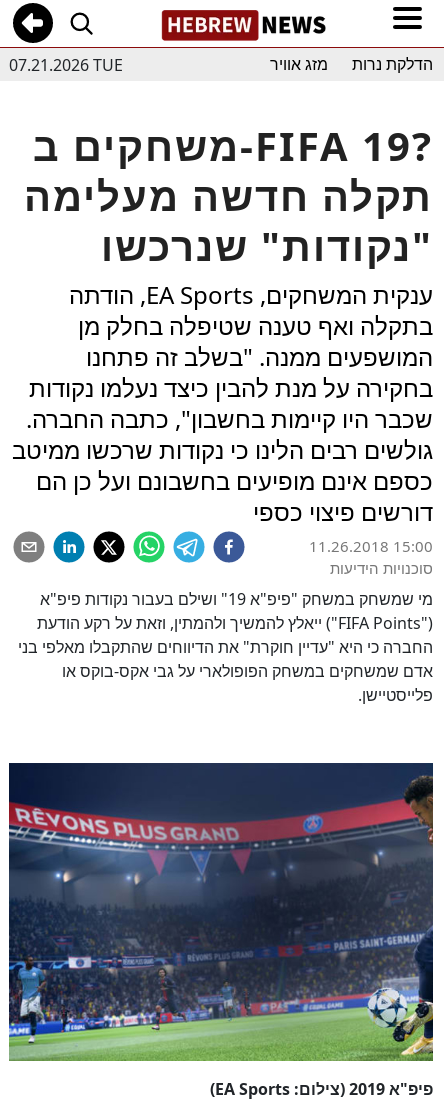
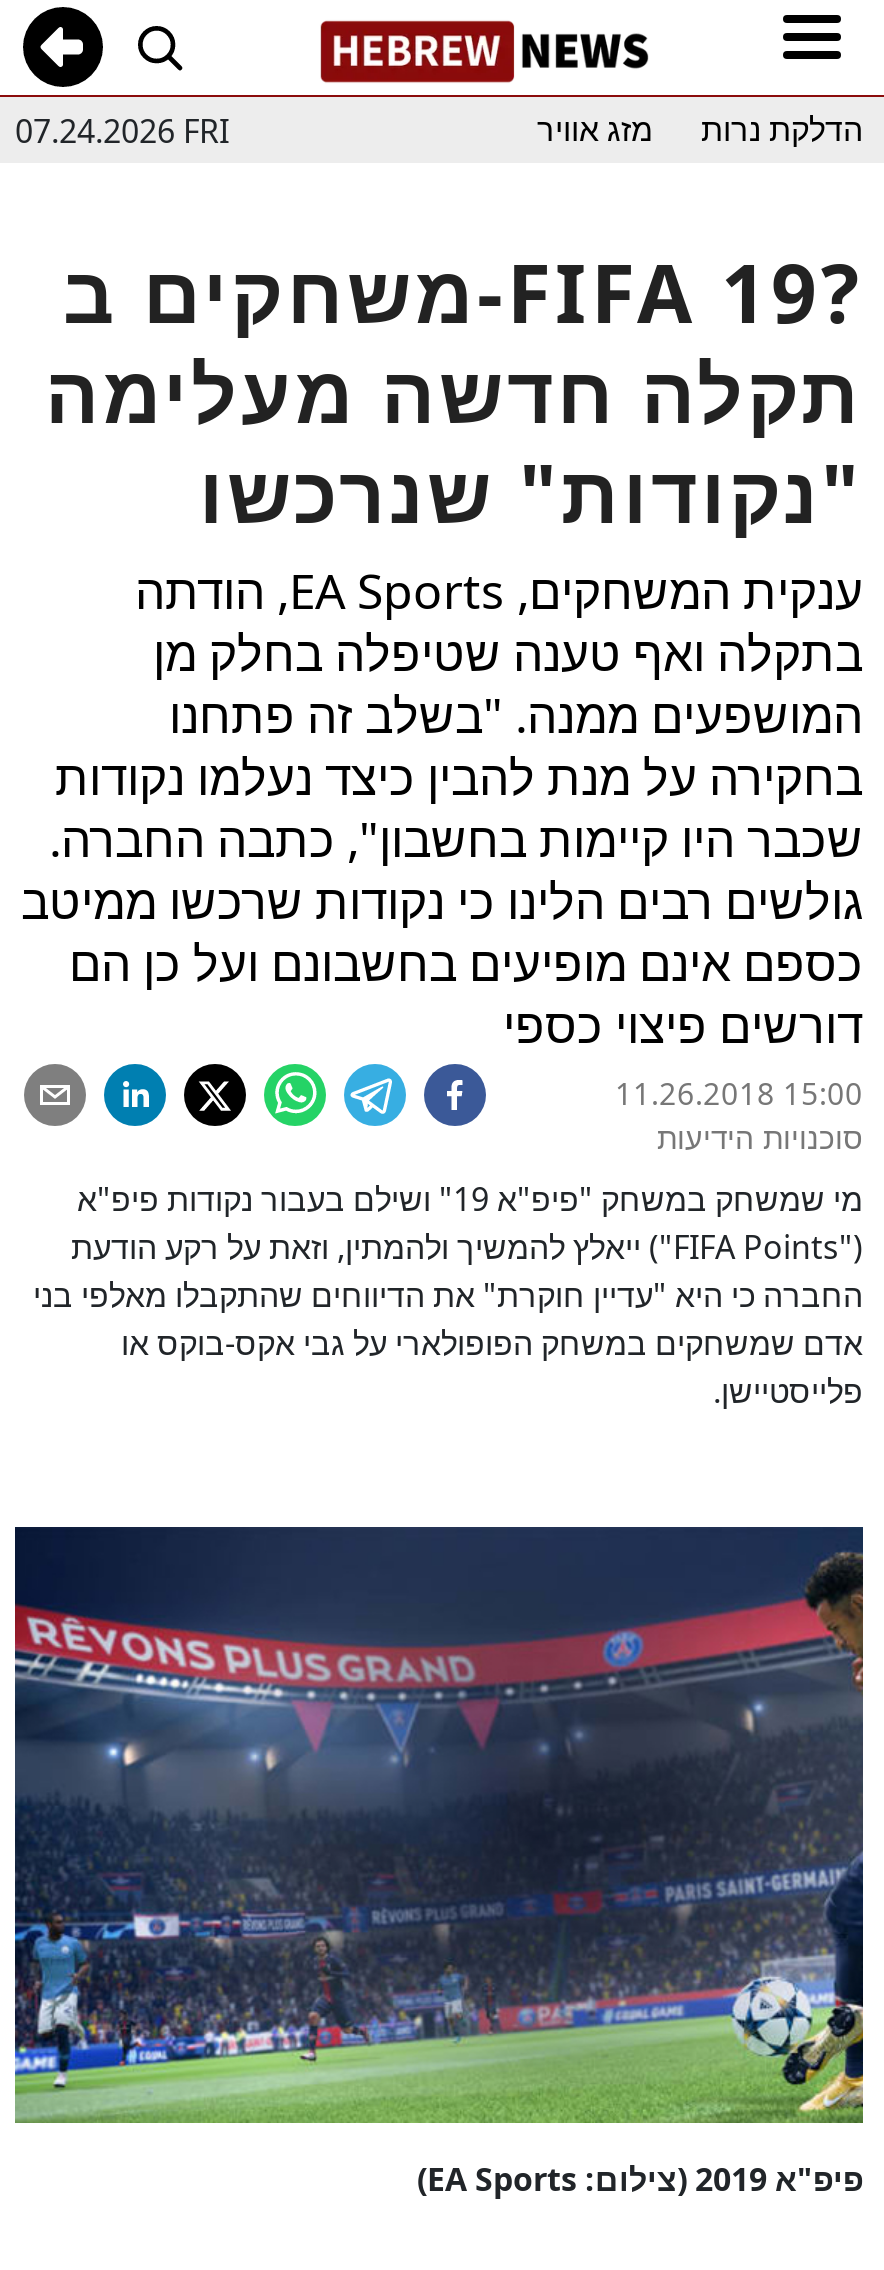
- 07.21.2026 TUE
+ 07.24.2026 FRI
